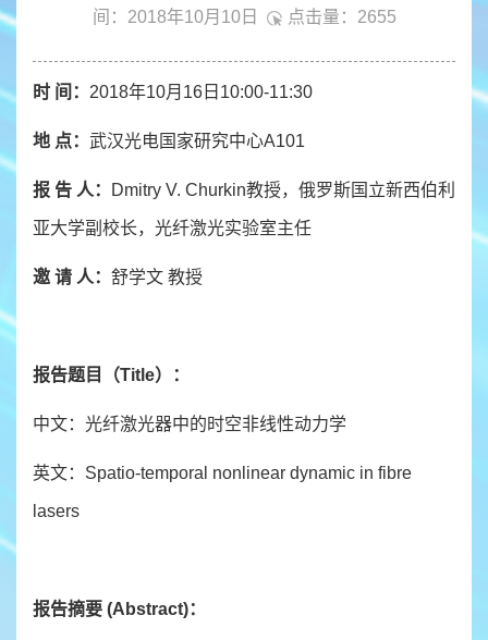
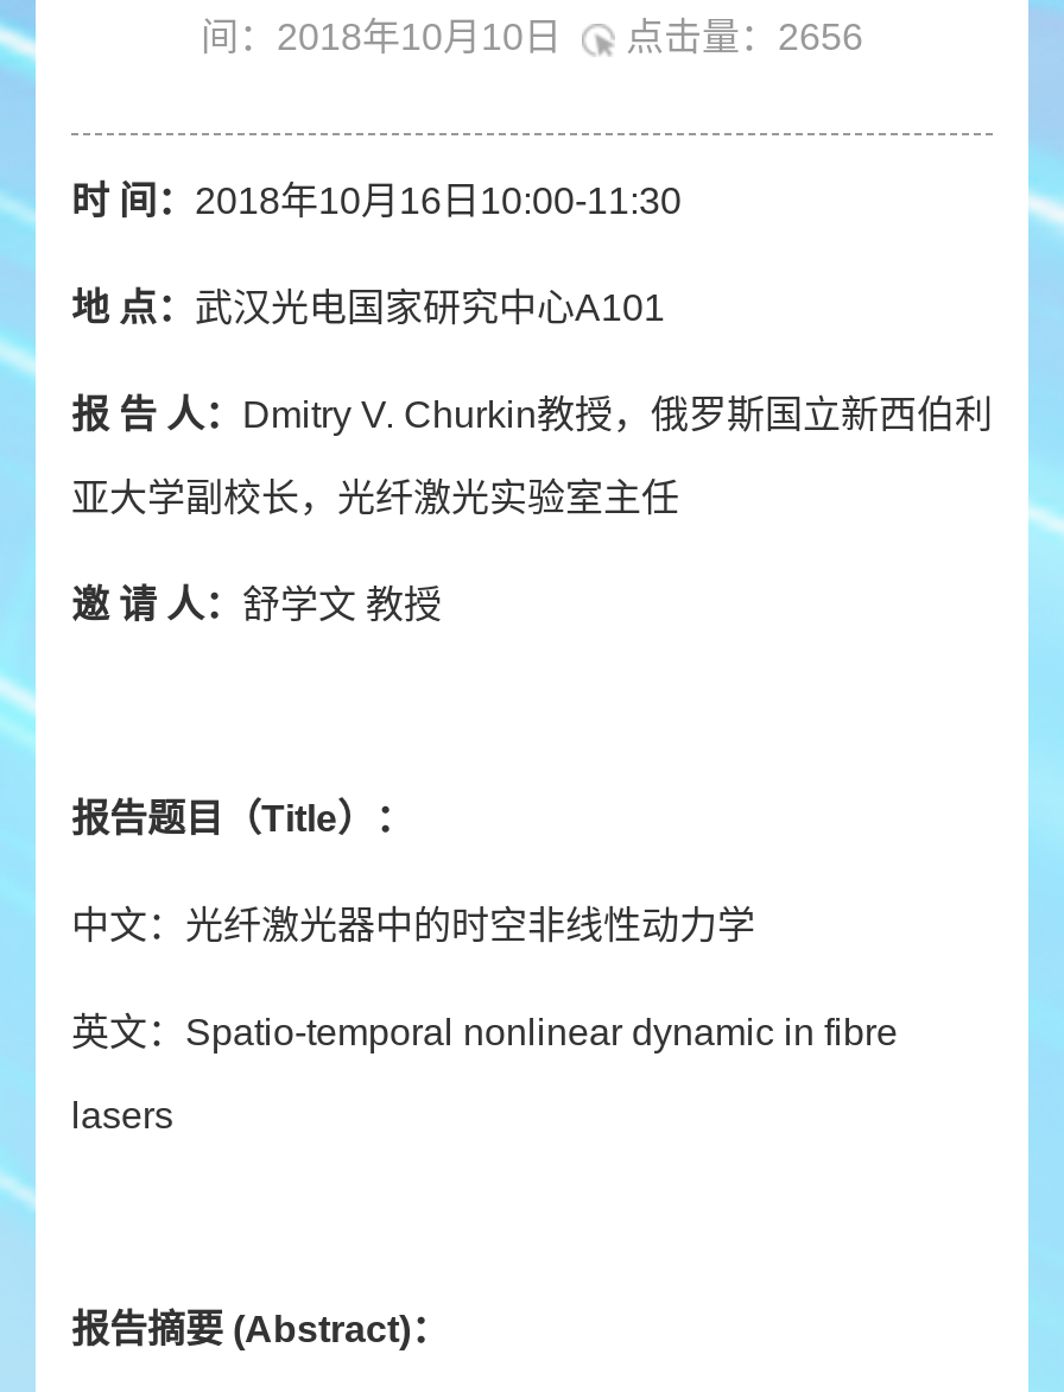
- 间：2018年10月10日 点击量：2655
+ 间：2018年10月10日 点击量：2656
